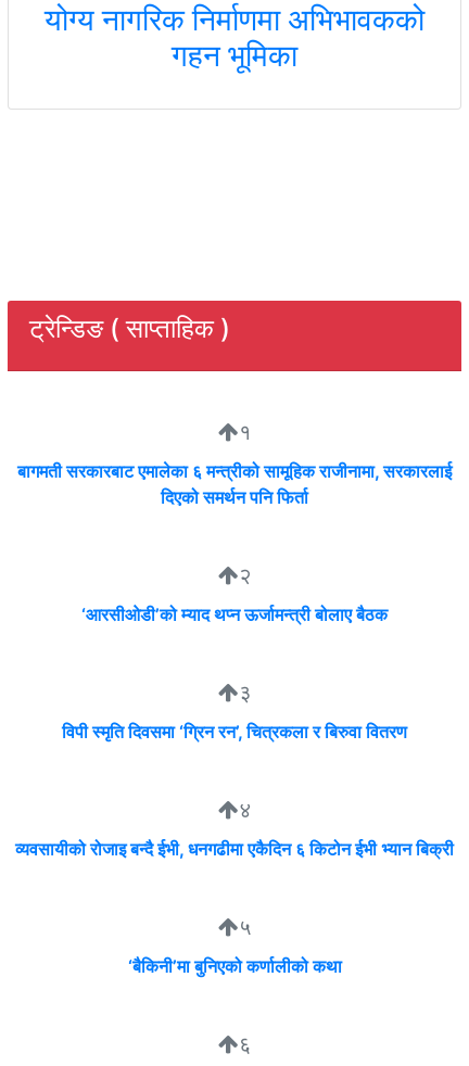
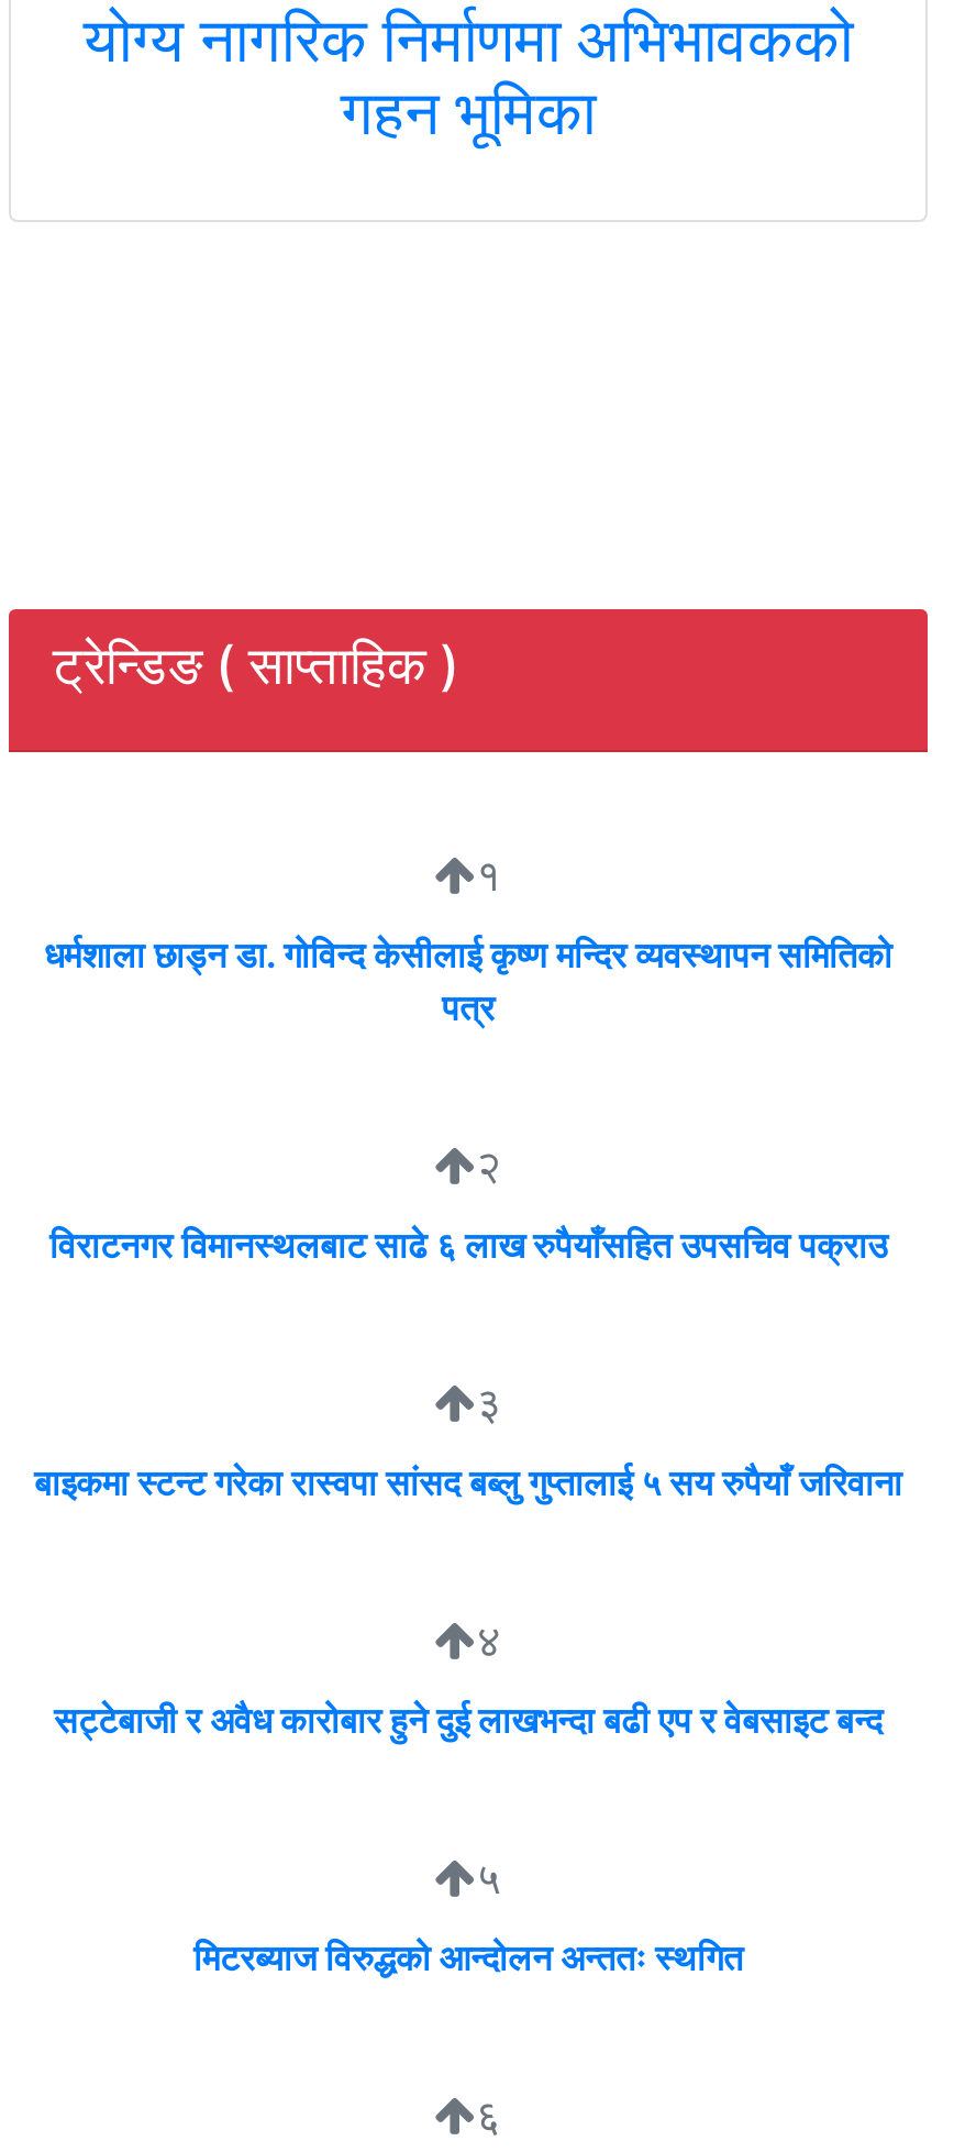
- बागमती सरकारबाट एमालेका ६ मन्त्रीको सामूहिक राजीनामा, सरकारलाई
- दिएको समर्थन पनि फिर्ता
+ धर्मशाला छाड्न डा. गोविन्द केसीलाई कृष्ण मन्दिर व्यवस्थापन समितिको
+ पत्र

- ‘आरसीओडी’को म्याद थप्न ऊर्जामन्त्री बोलाए बैठक
+ विराटनगर विमानस्थलबाट साढे ६ लाख रुपैयाँसहित उपसचिव पक्राउ

- विपी स्मृति दिवसमा ‘ग्रिन रन’, चित्रकला र बिरुवा वितरण
+ बाइकमा स्टन्ट गरेका रास्वपा सांसद बब्लु गुप्तालाई ५ सय रुपैयाँ जरिवाना

- व्यवसायीको रोजाइ बन्दै ईभी, धनगढीमा एकैदिन ६ किटोन ईभी भ्यान बिक्री
+ सट्टेबाजी र अवैध कारोबार हुने दुई लाखभन्दा बढी एप र वेबसाइट बन्द

- ‘बैकिनी’मा बुनिएको कर्णालीको कथा
+ मिटरब्याज विरुद्धको आन्दोलन अन्ततः स्थगित
